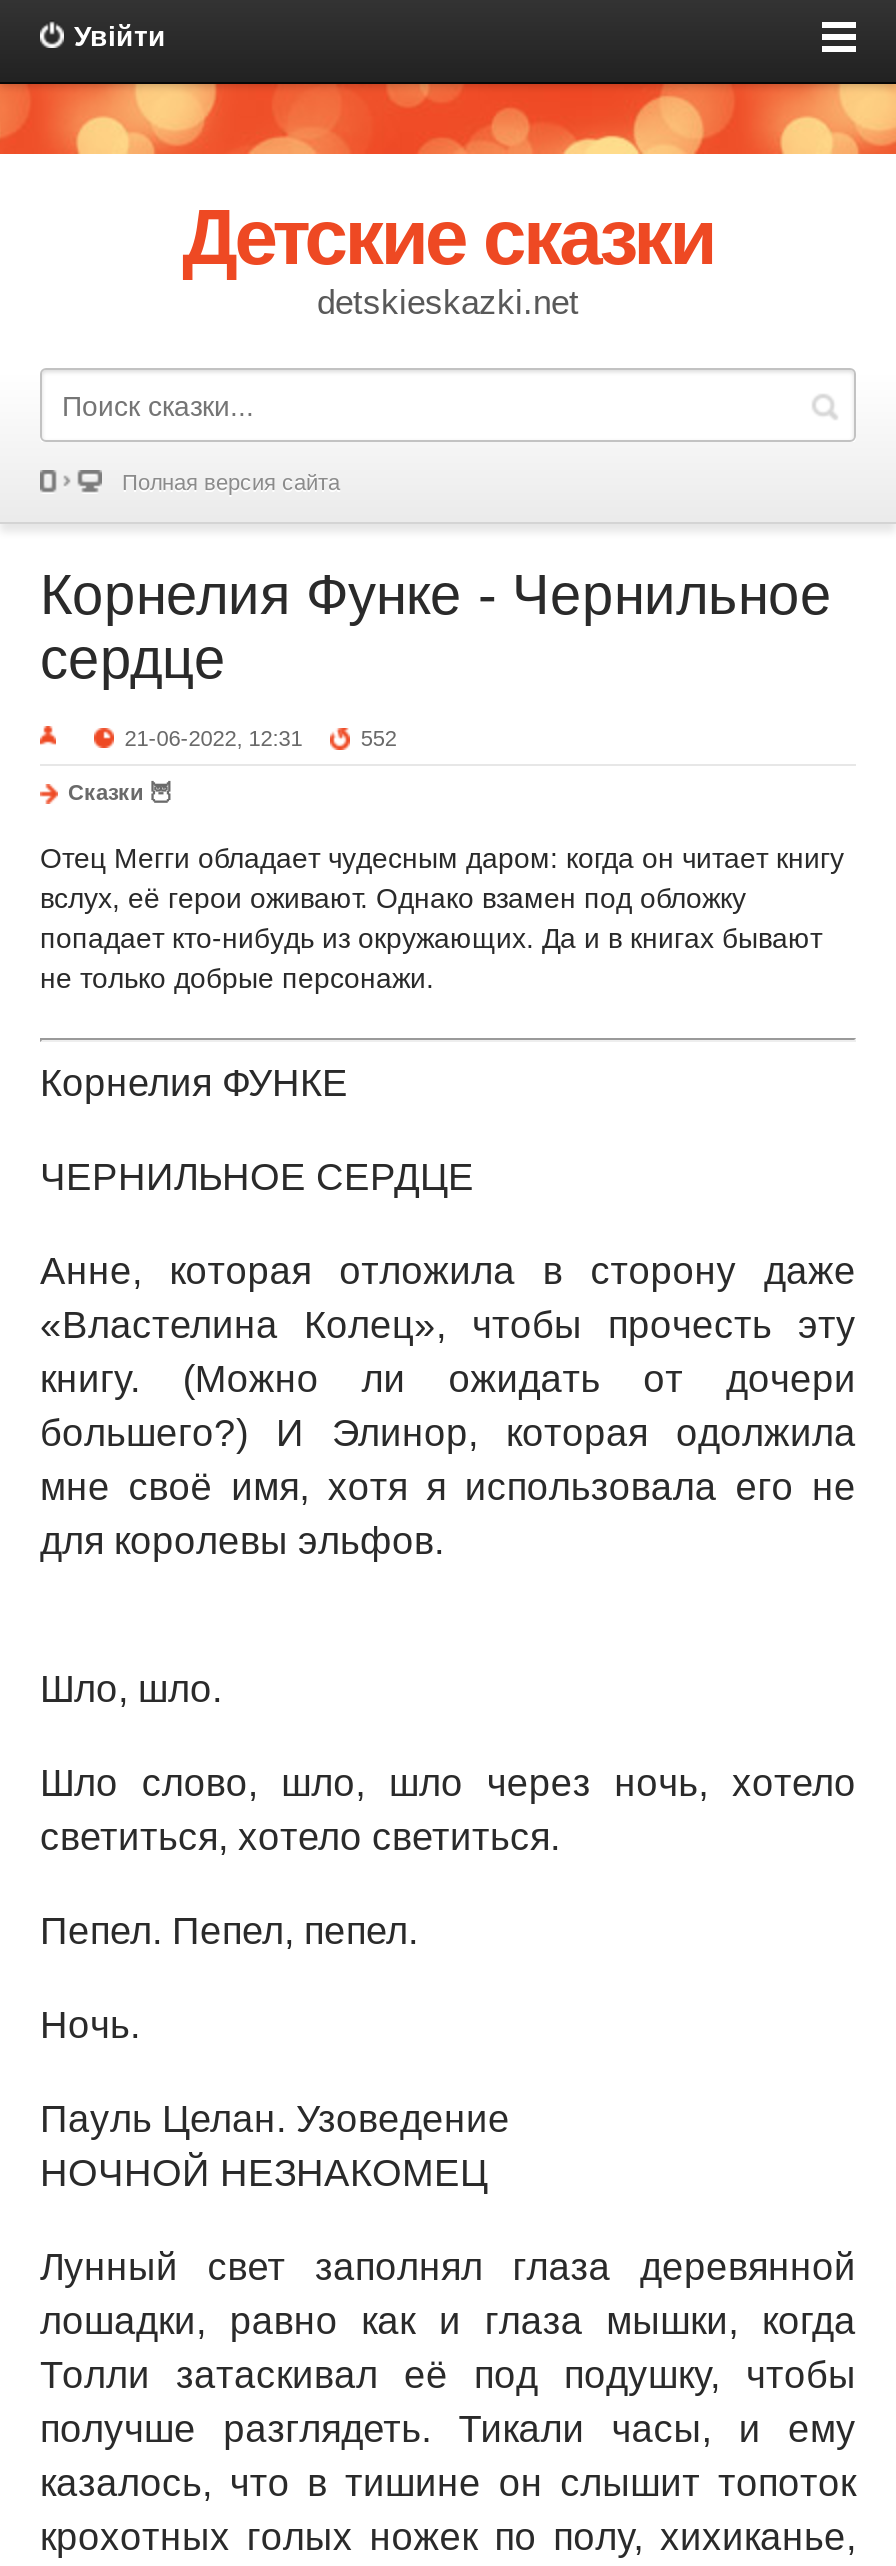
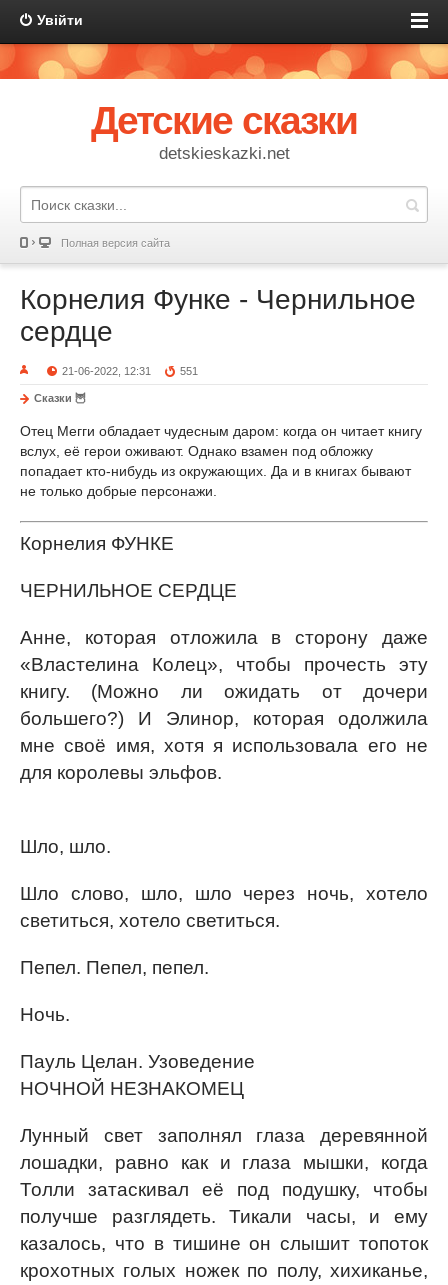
- 552
+ 551
